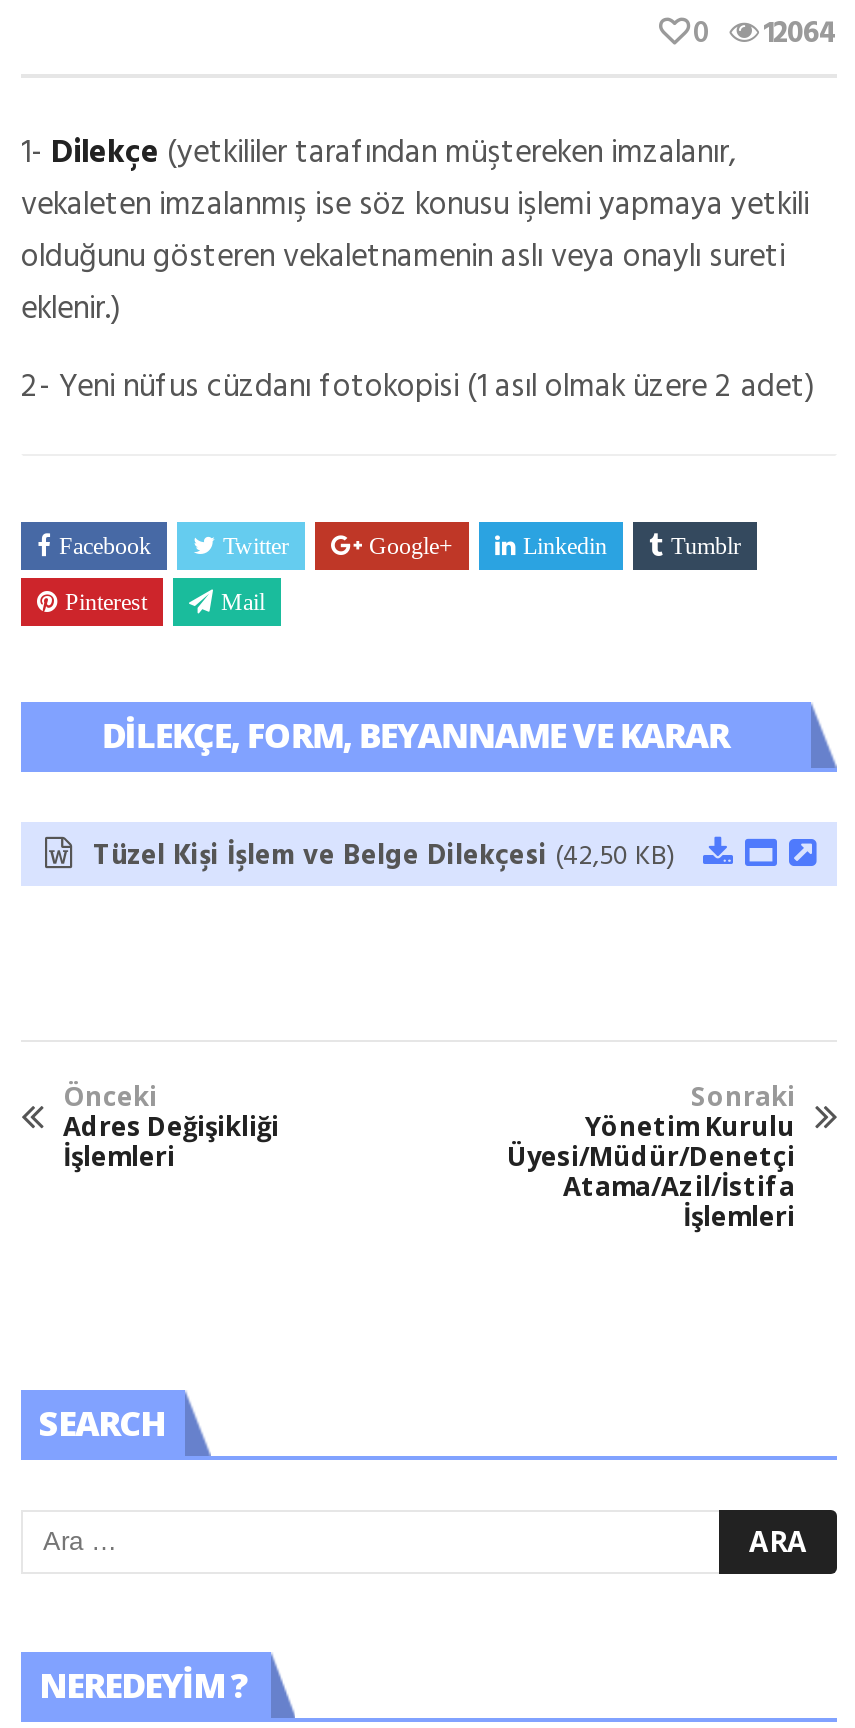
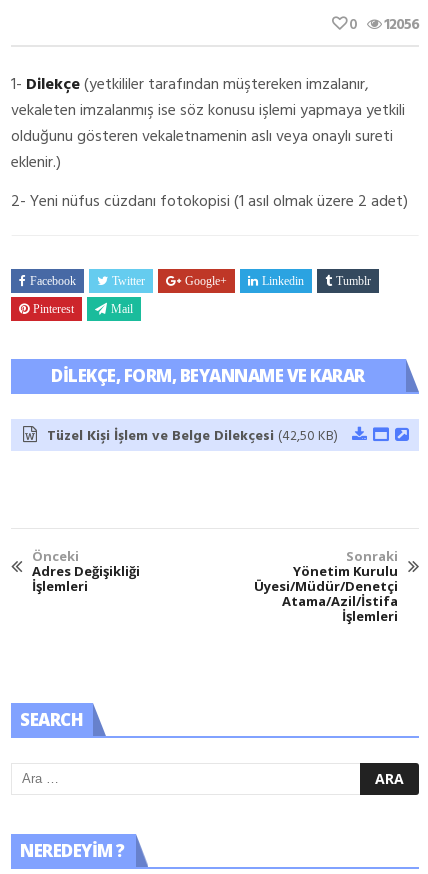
- 0 12064
+ 0 12056
